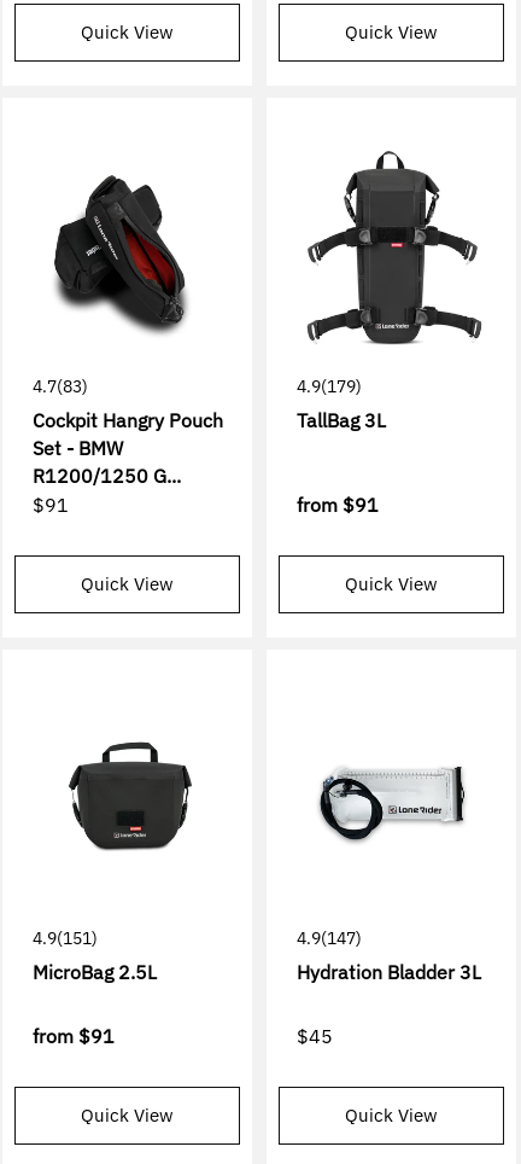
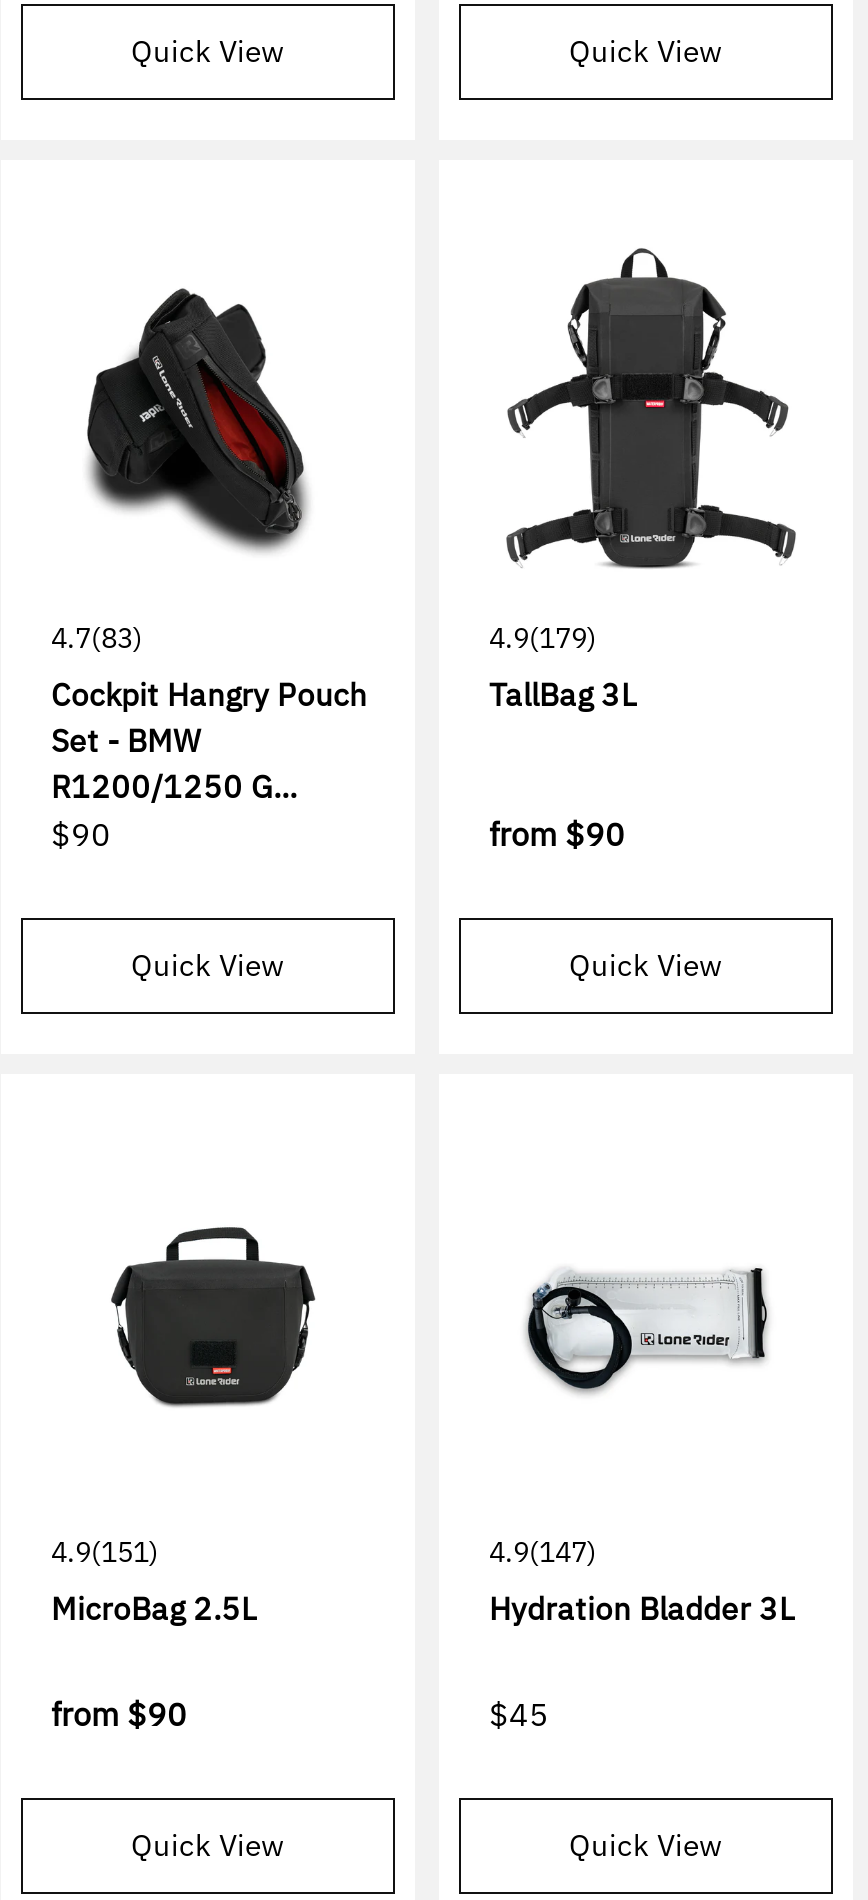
- $91
+ $90

- from $91
+ from $90

- from $91
+ from $90
